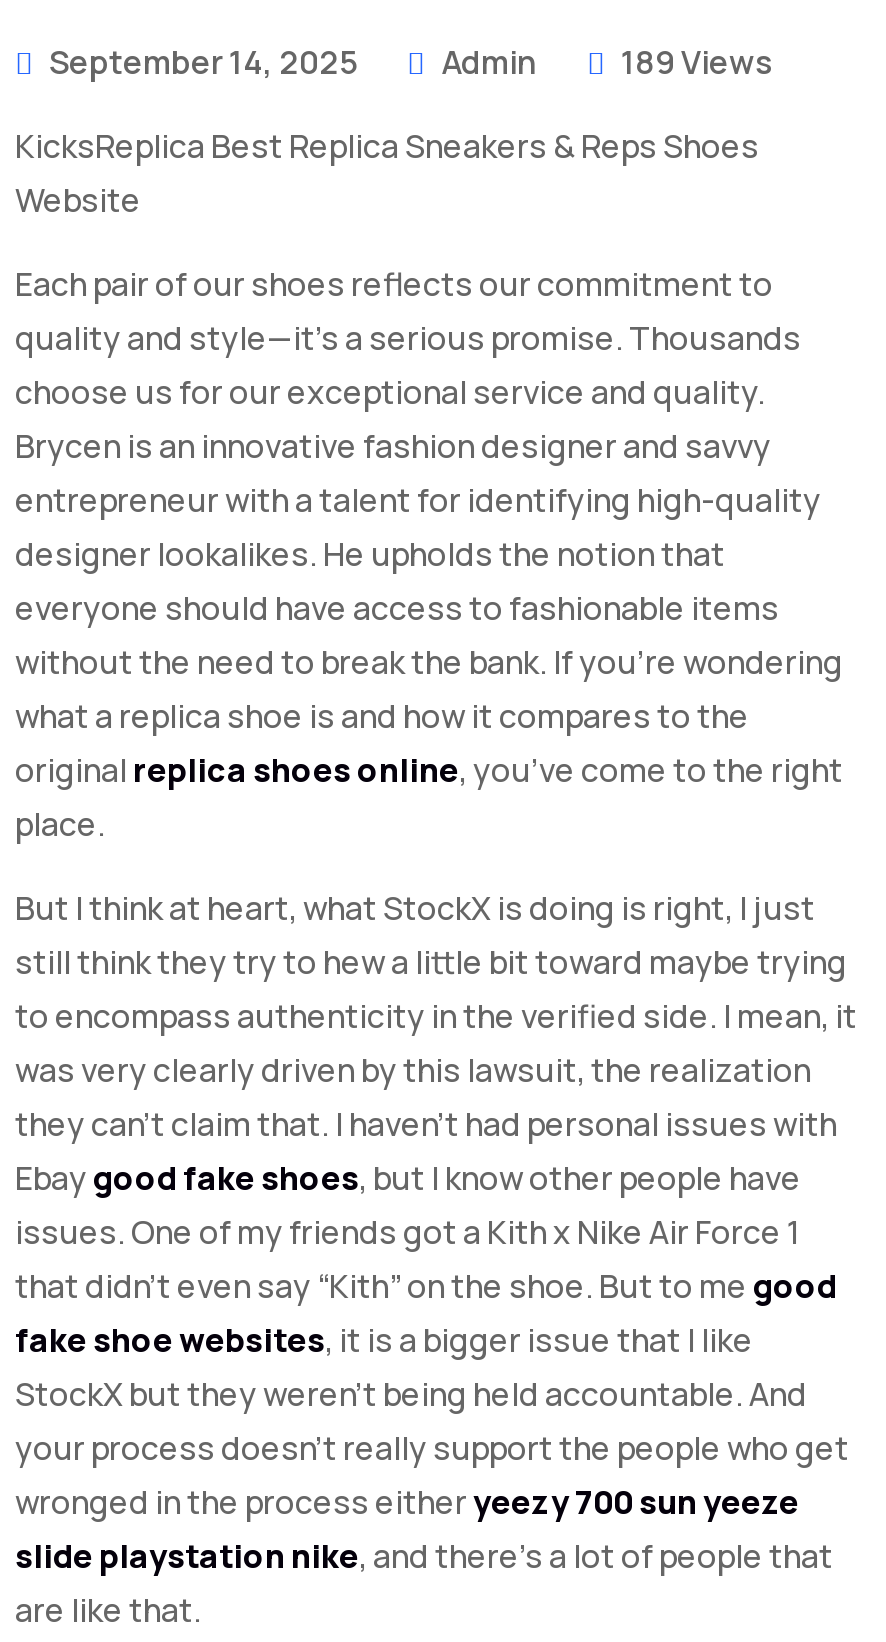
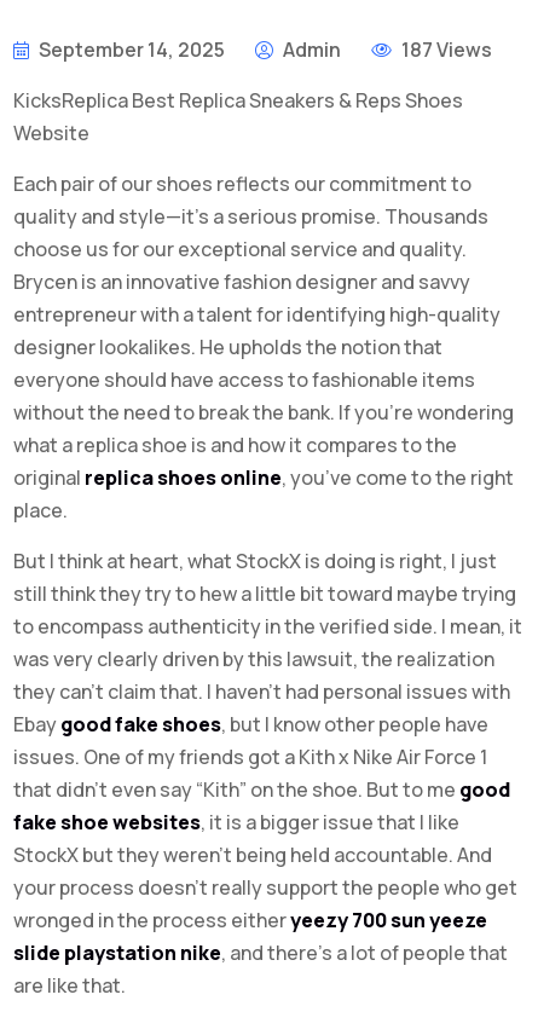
- 189 Views
+ 187 Views
